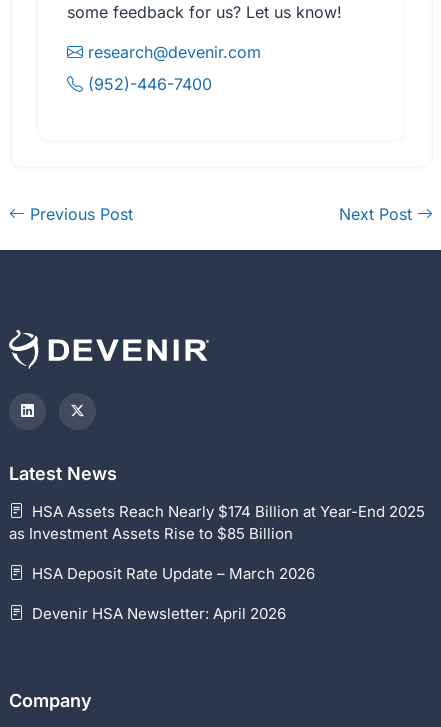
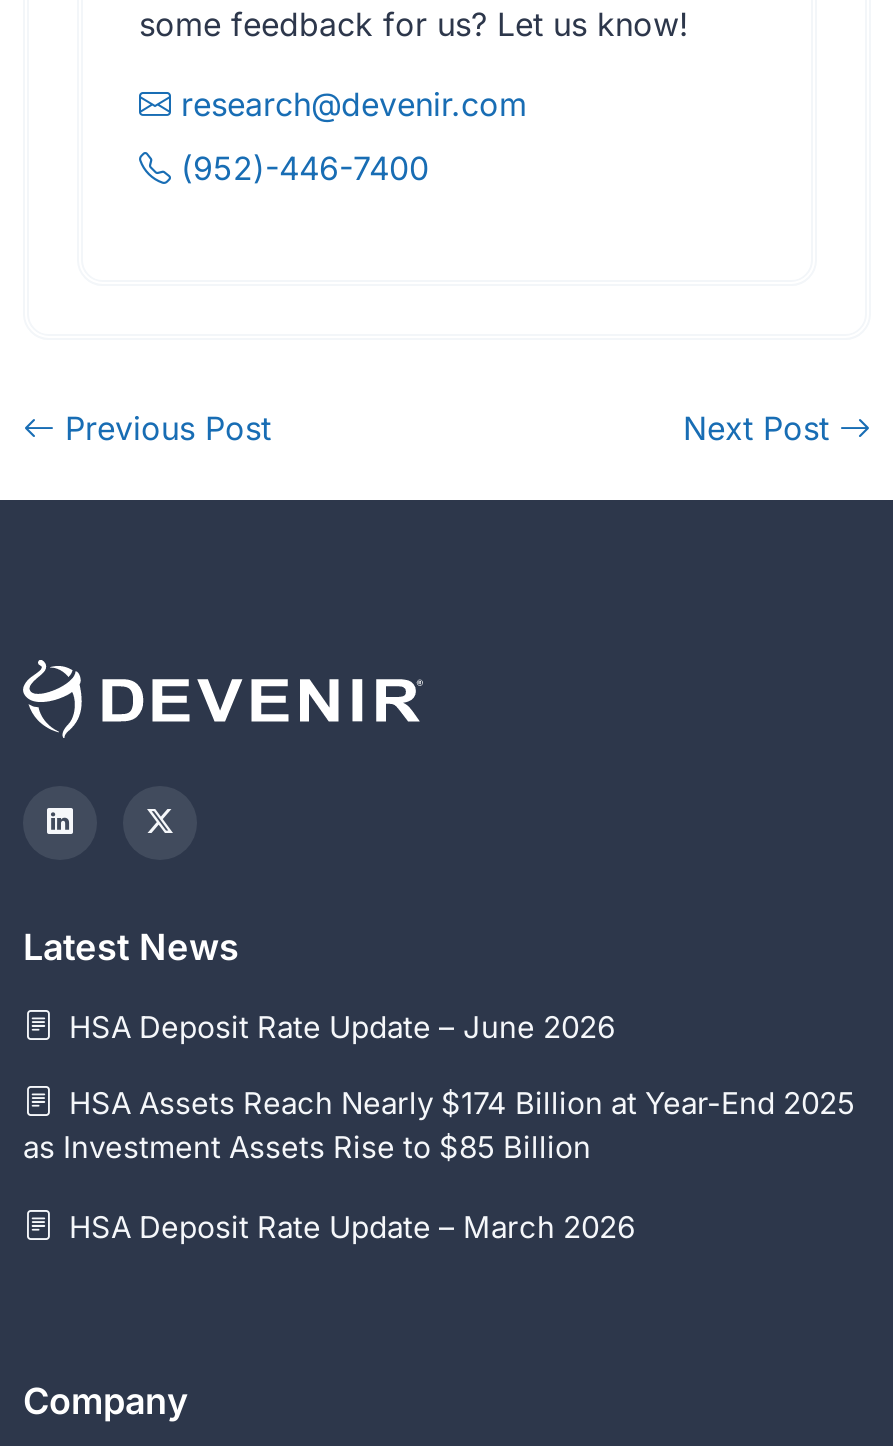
+ HSA Deposit Rate Update – June 2026

moved down: HSA Assets Reach Nearly $174 Billion at Year-End 2025 | as Investment Assets Rise to $85 Billion | HSA Deposit Rate Update – March 2026

- Devenir HSA Newsletter: April 2026
